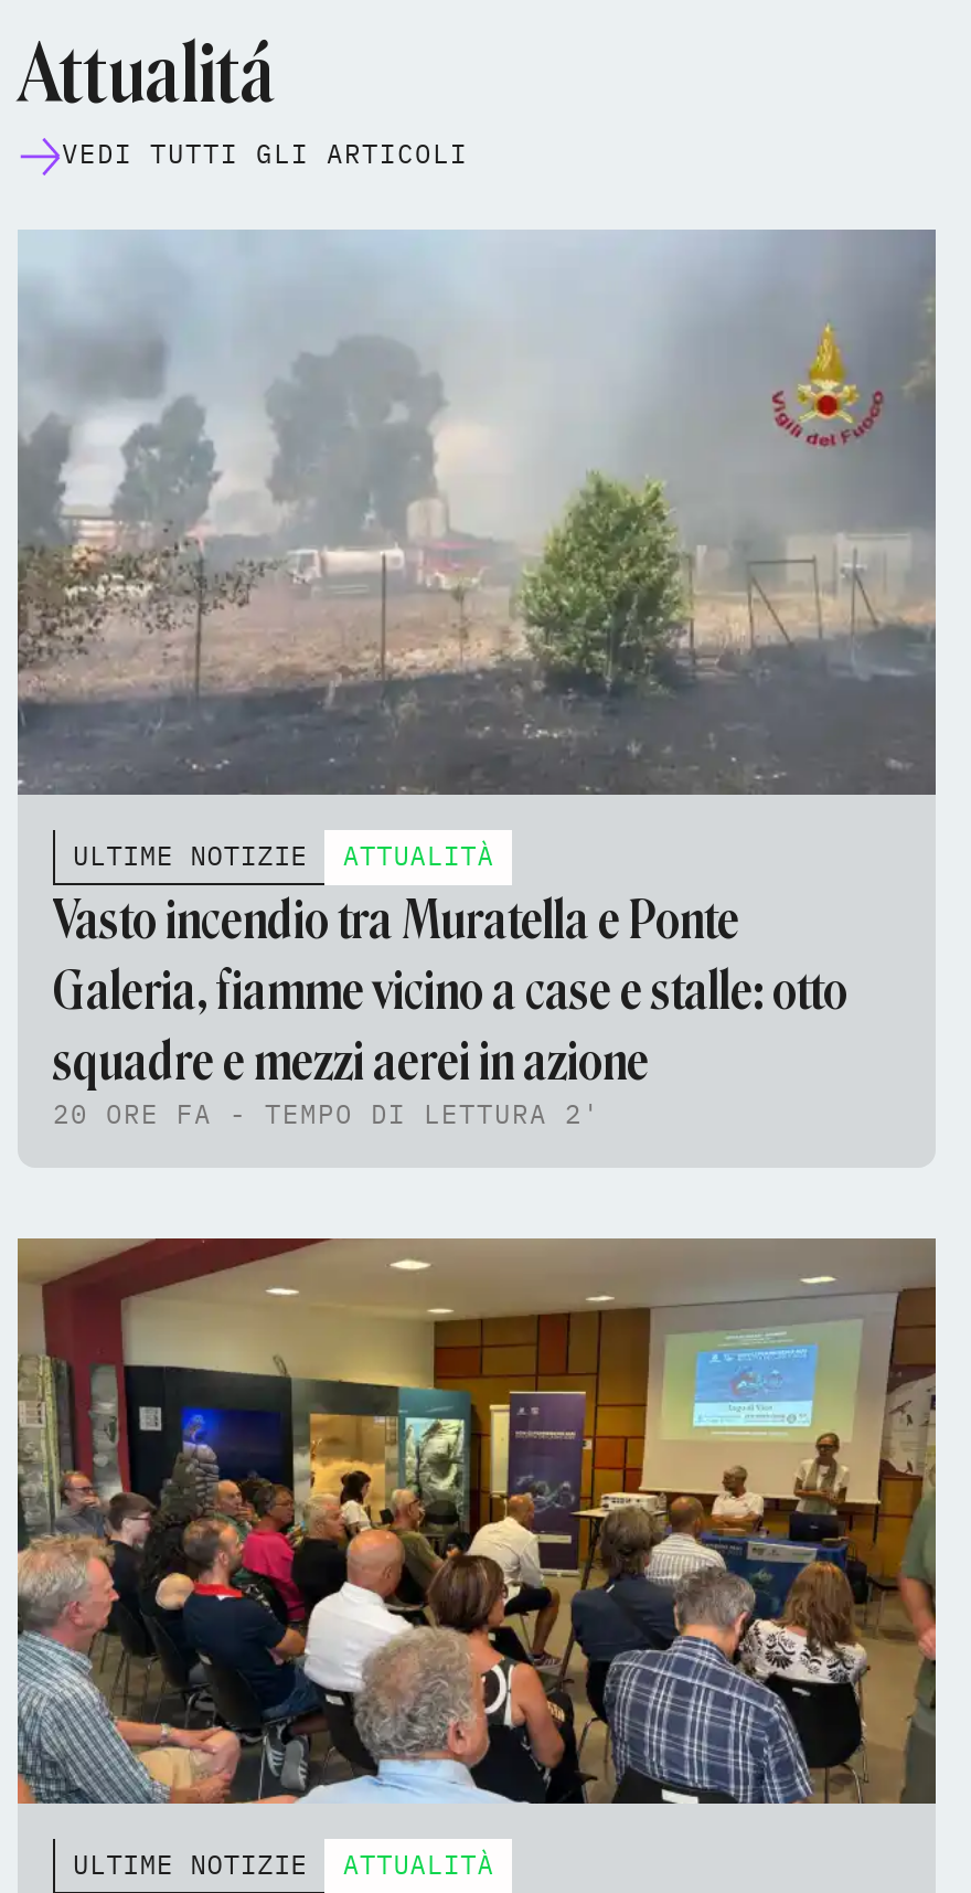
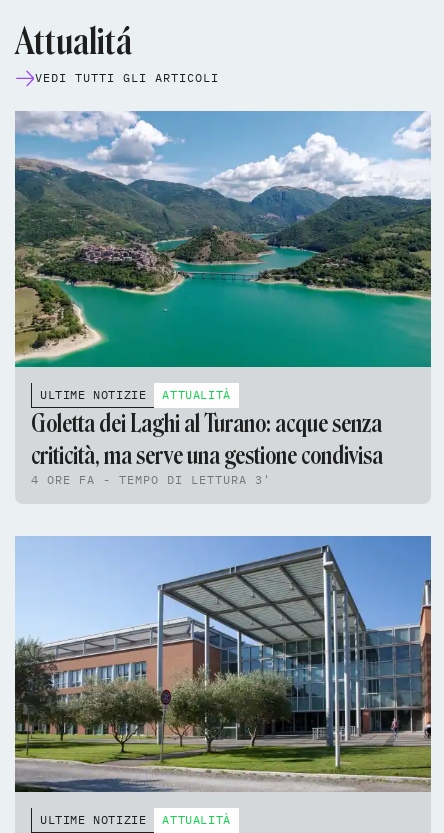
- [image]
+ [image]

- Vasto incendio tra Muratella e Ponte
- Galeria, fiamme vicino a case e stalle: otto
- squadre e mezzi aerei in azione
- 20 ORE FA - TEMPO DI LETTURA 2'
+ Goletta dei Laghi al Turano: acque senza
+ criticità, ma serve una gestione condivisa
+ 4 ORE FA - TEMPO DI LETTURA 3'

- [image]
+ [image]
